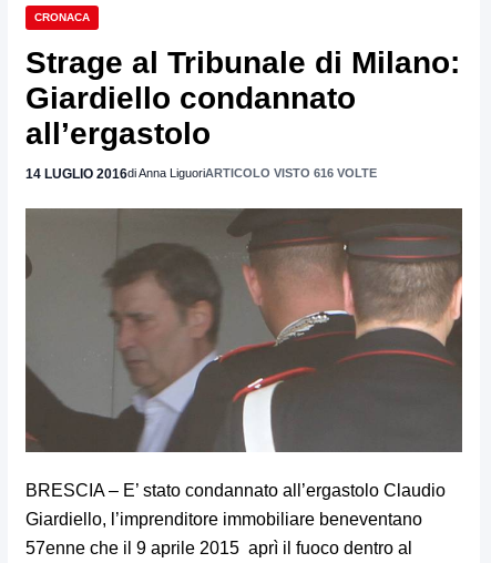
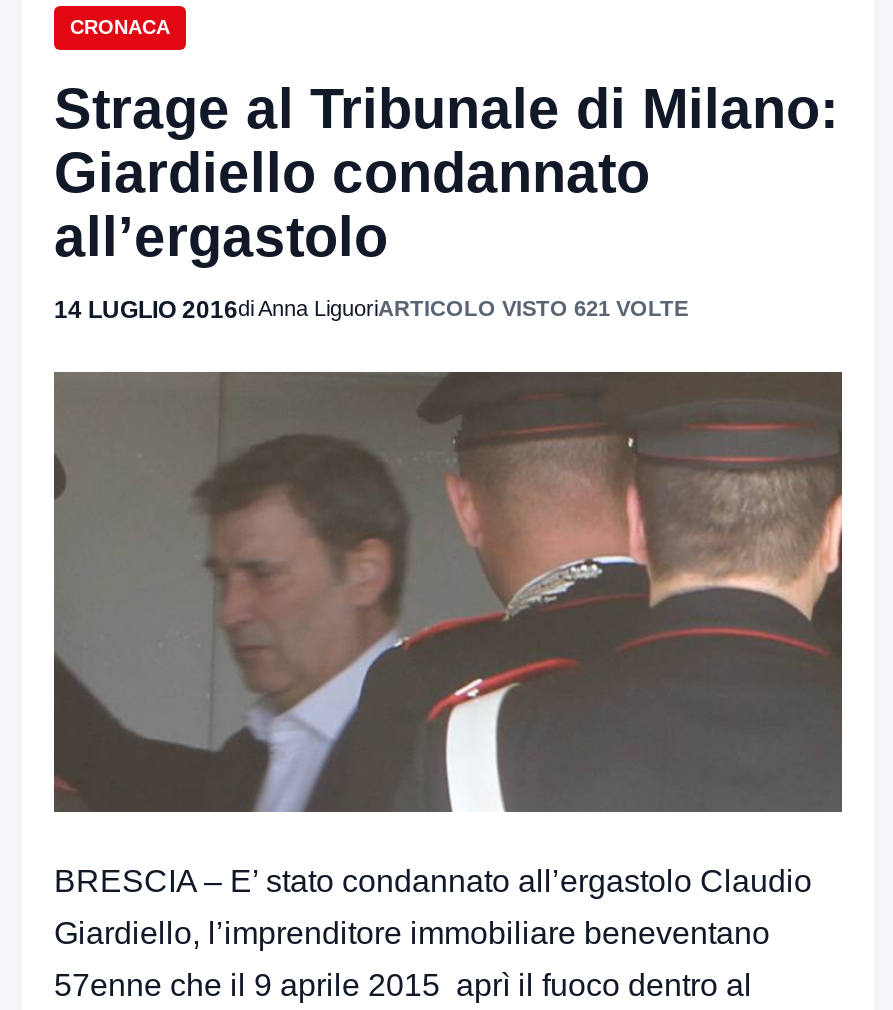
- 14 LUGLIO 2016di Anna LiguoriARTICOLO VISTO 616 VOLTE
+ 14 LUGLIO 2016di Anna LiguoriARTICOLO VISTO 621 VOLTE
